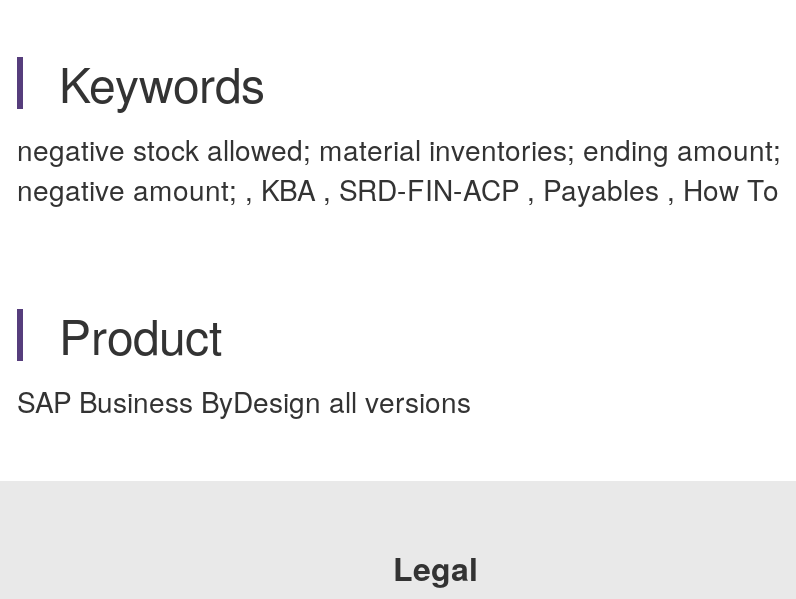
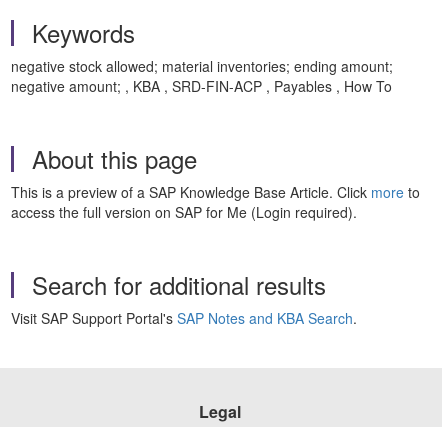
- Product
- SAP Business ByDesign all versions
+ About this page
+ This is a preview of a SAP Knowledge Base Article. Click more to
+ access the full version on SAP for Me (Login required).
+ Search for additional results
+ Visit SAP Support Portal's SAP Notes and KBA Search.
